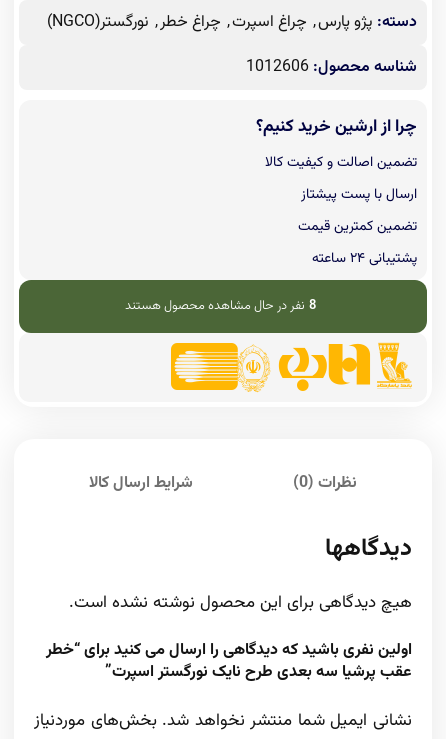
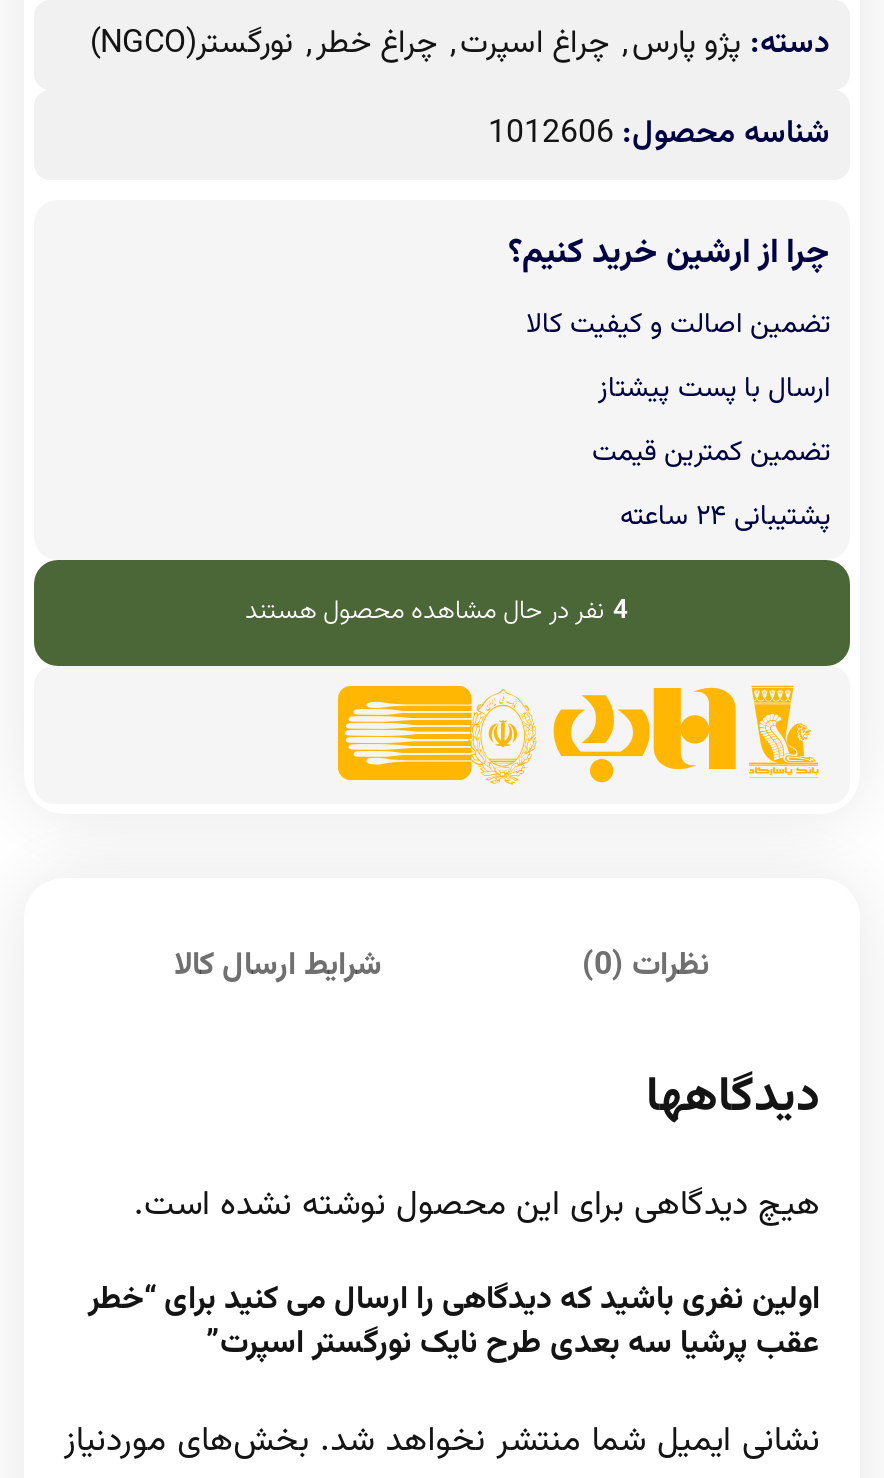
- 8 نفر در حال مشاهده محصول هستند
+ 4 نفر در حال مشاهده محصول هستند
